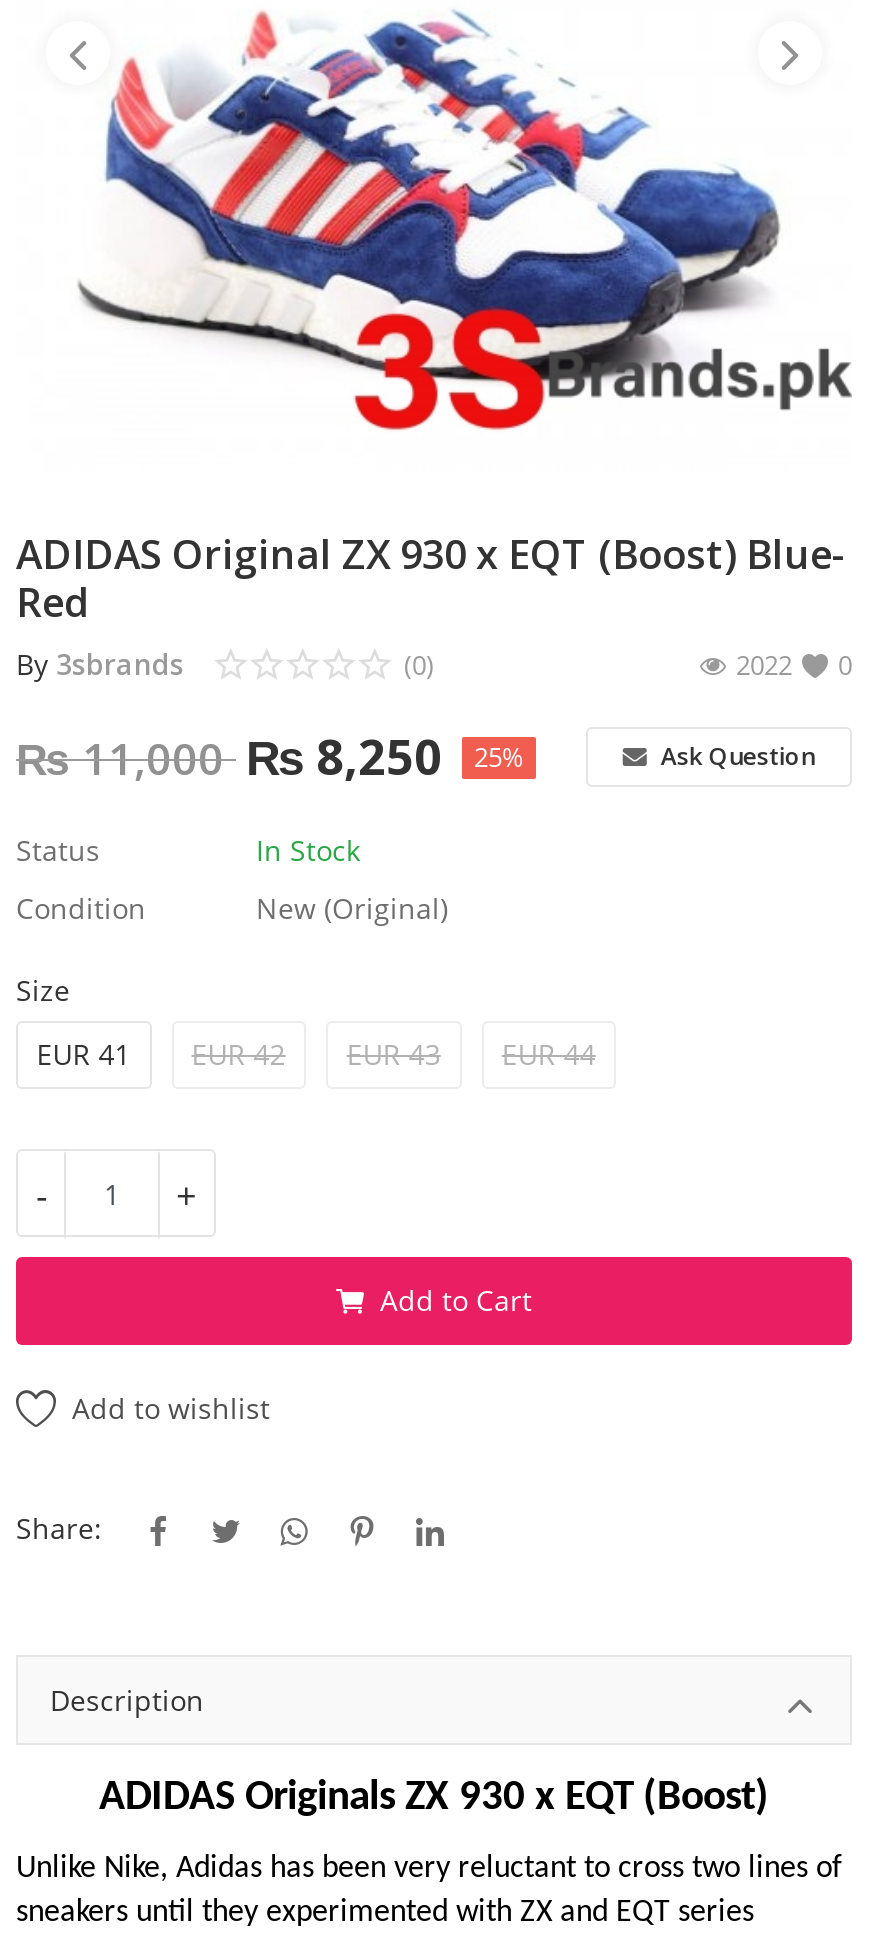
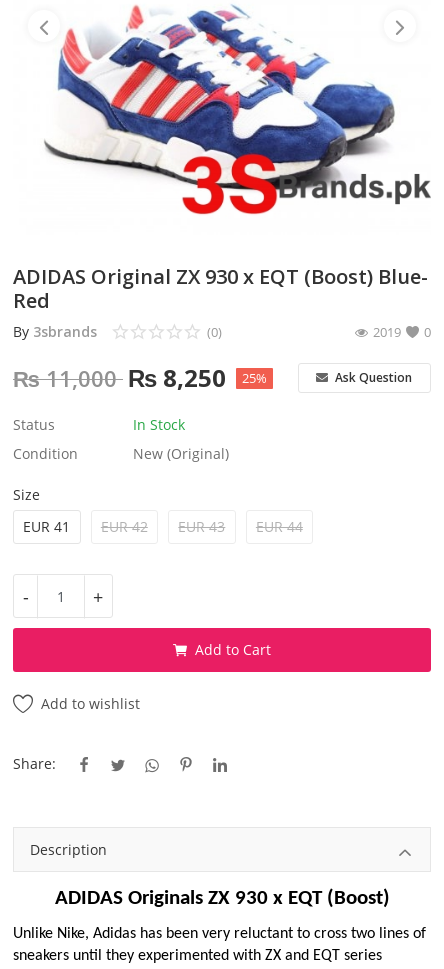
- 2022 0
+ 2019 0
